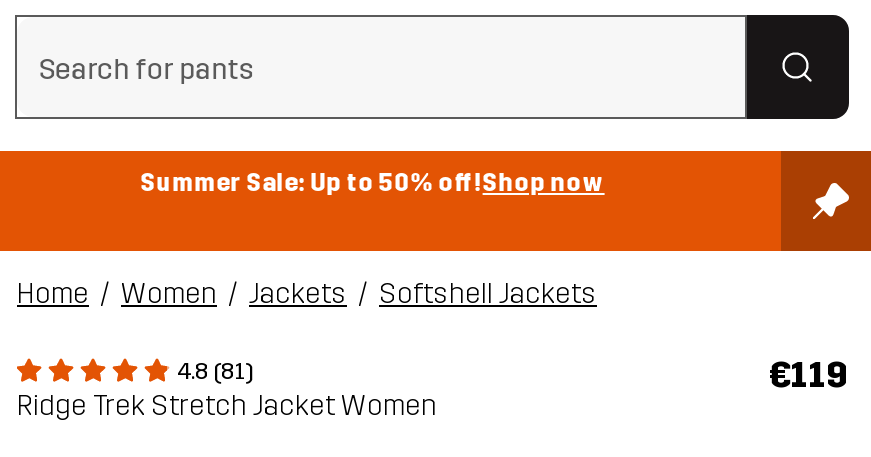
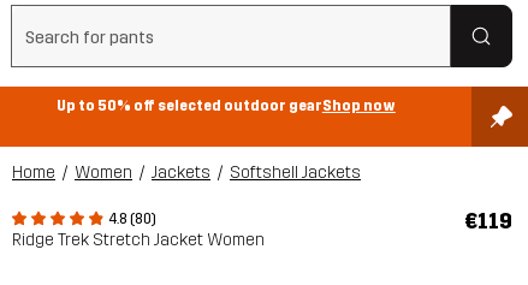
- Summer Sale: Up to 50% off!Shop now
+ Up to 50% off selected outdoor gearShop now

- 4.8 (81)
+ 4.8 (80)
